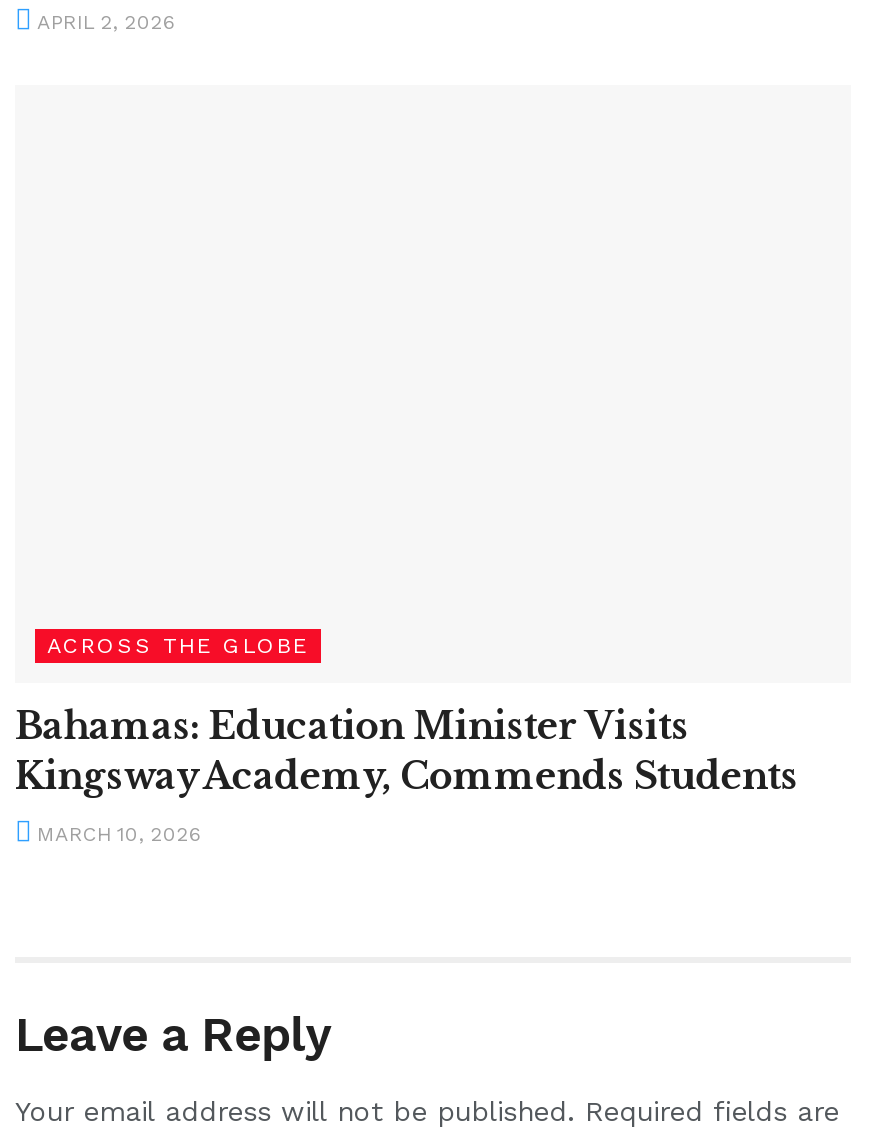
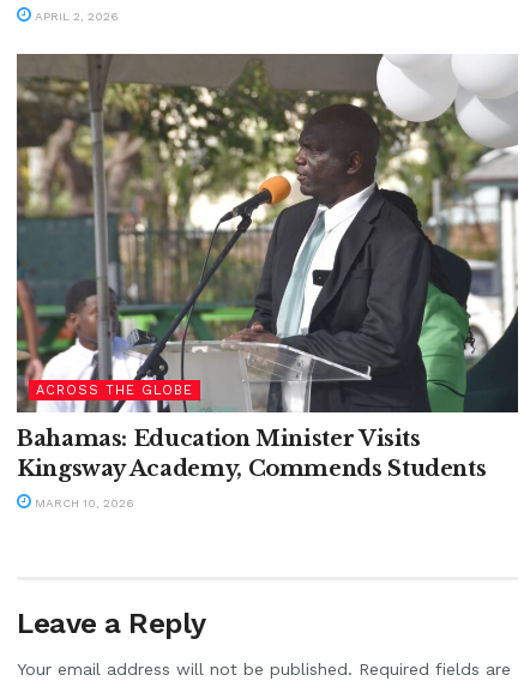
+ [image]
